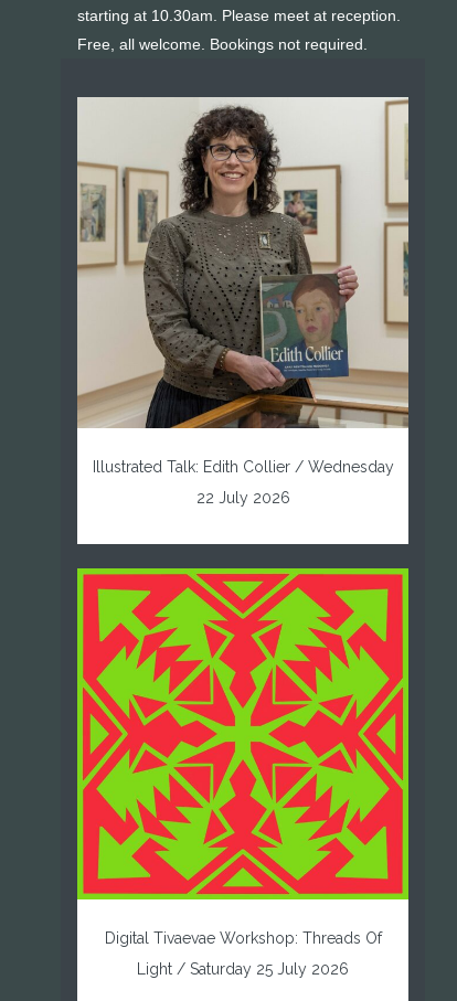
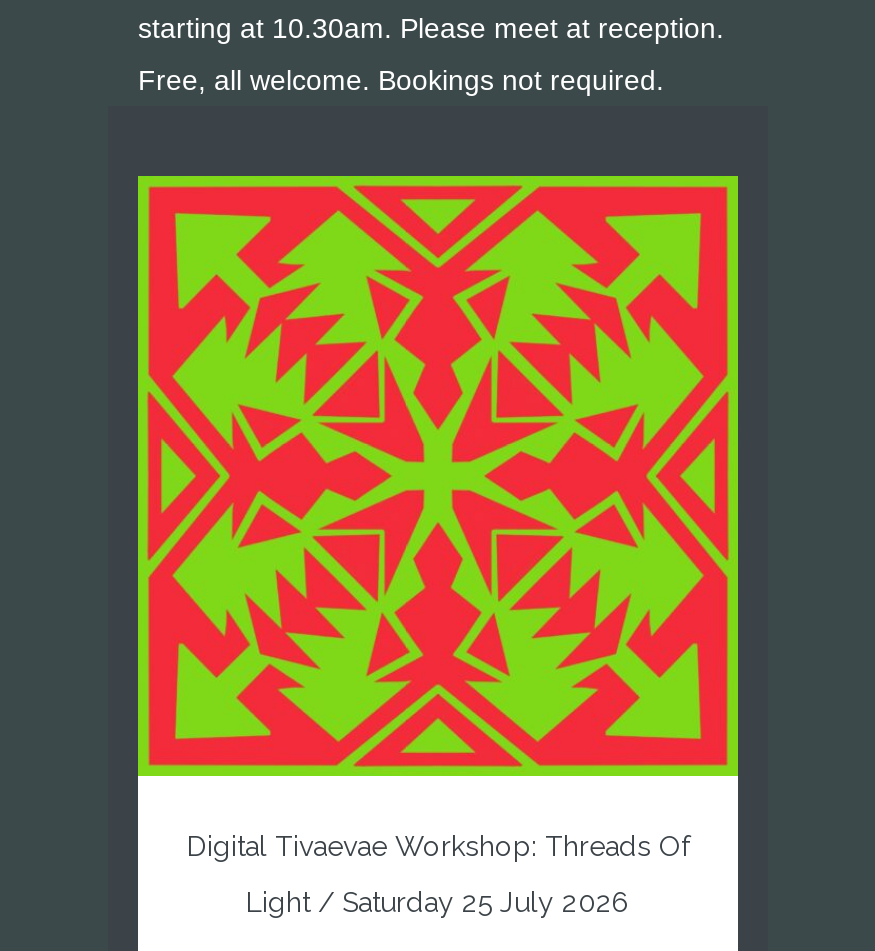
- [image]
- Illustrated Talk: Edith Collier / Wednesday
- 22 July 2026
